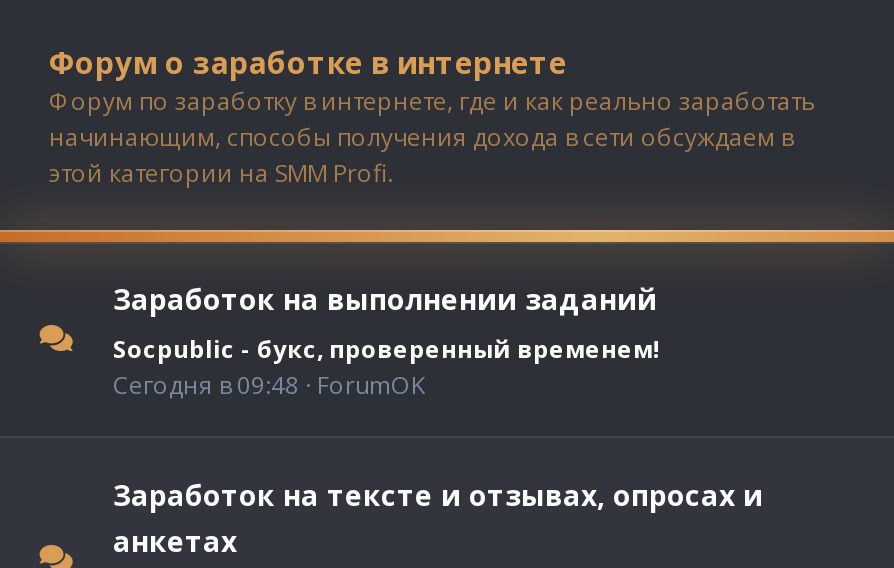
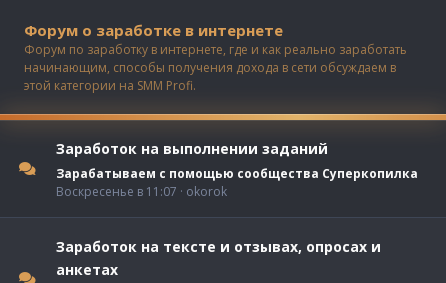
- Socpublic - букс, проверенный временем!
- Сегодня в 09:48 ForumOK
+ Зарабатываем с помощью сообщества Суперкопилка
+ Воскресенье в 11:07 okorok
